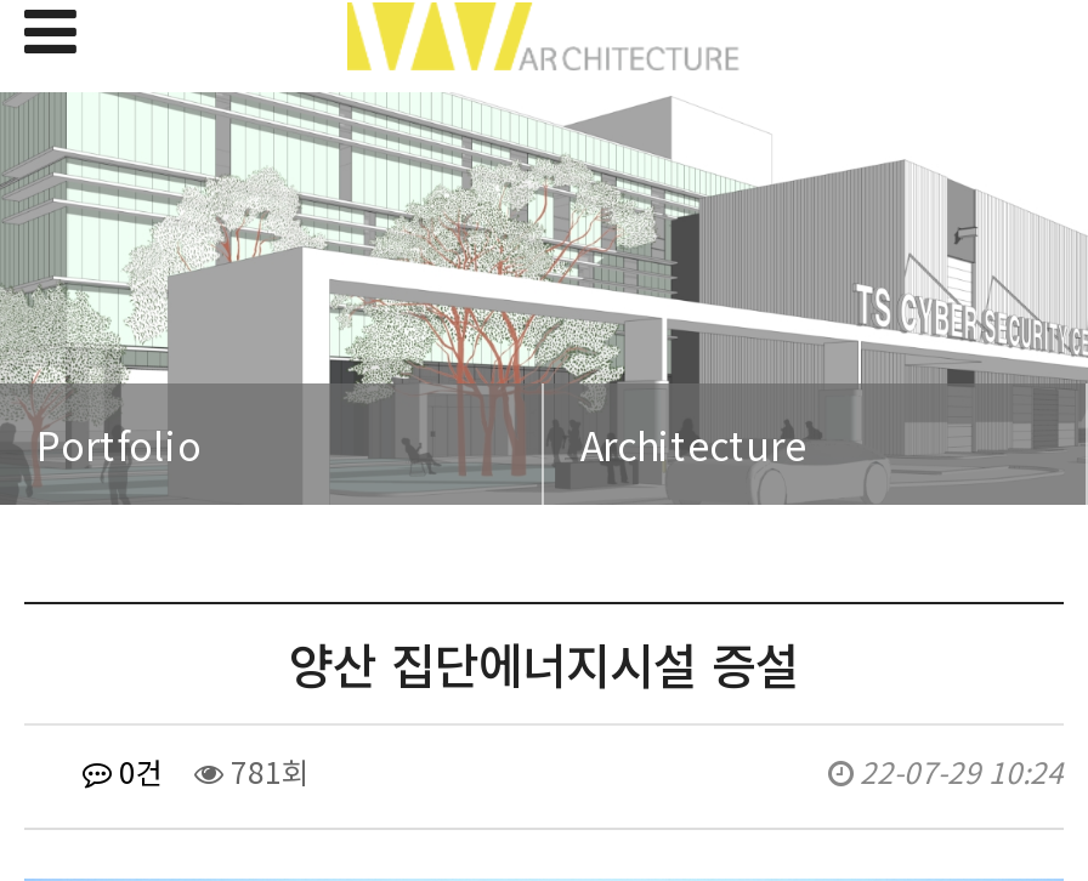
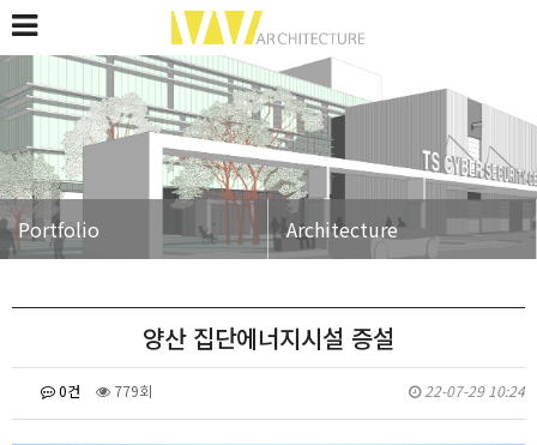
- 781회
+ 779회
